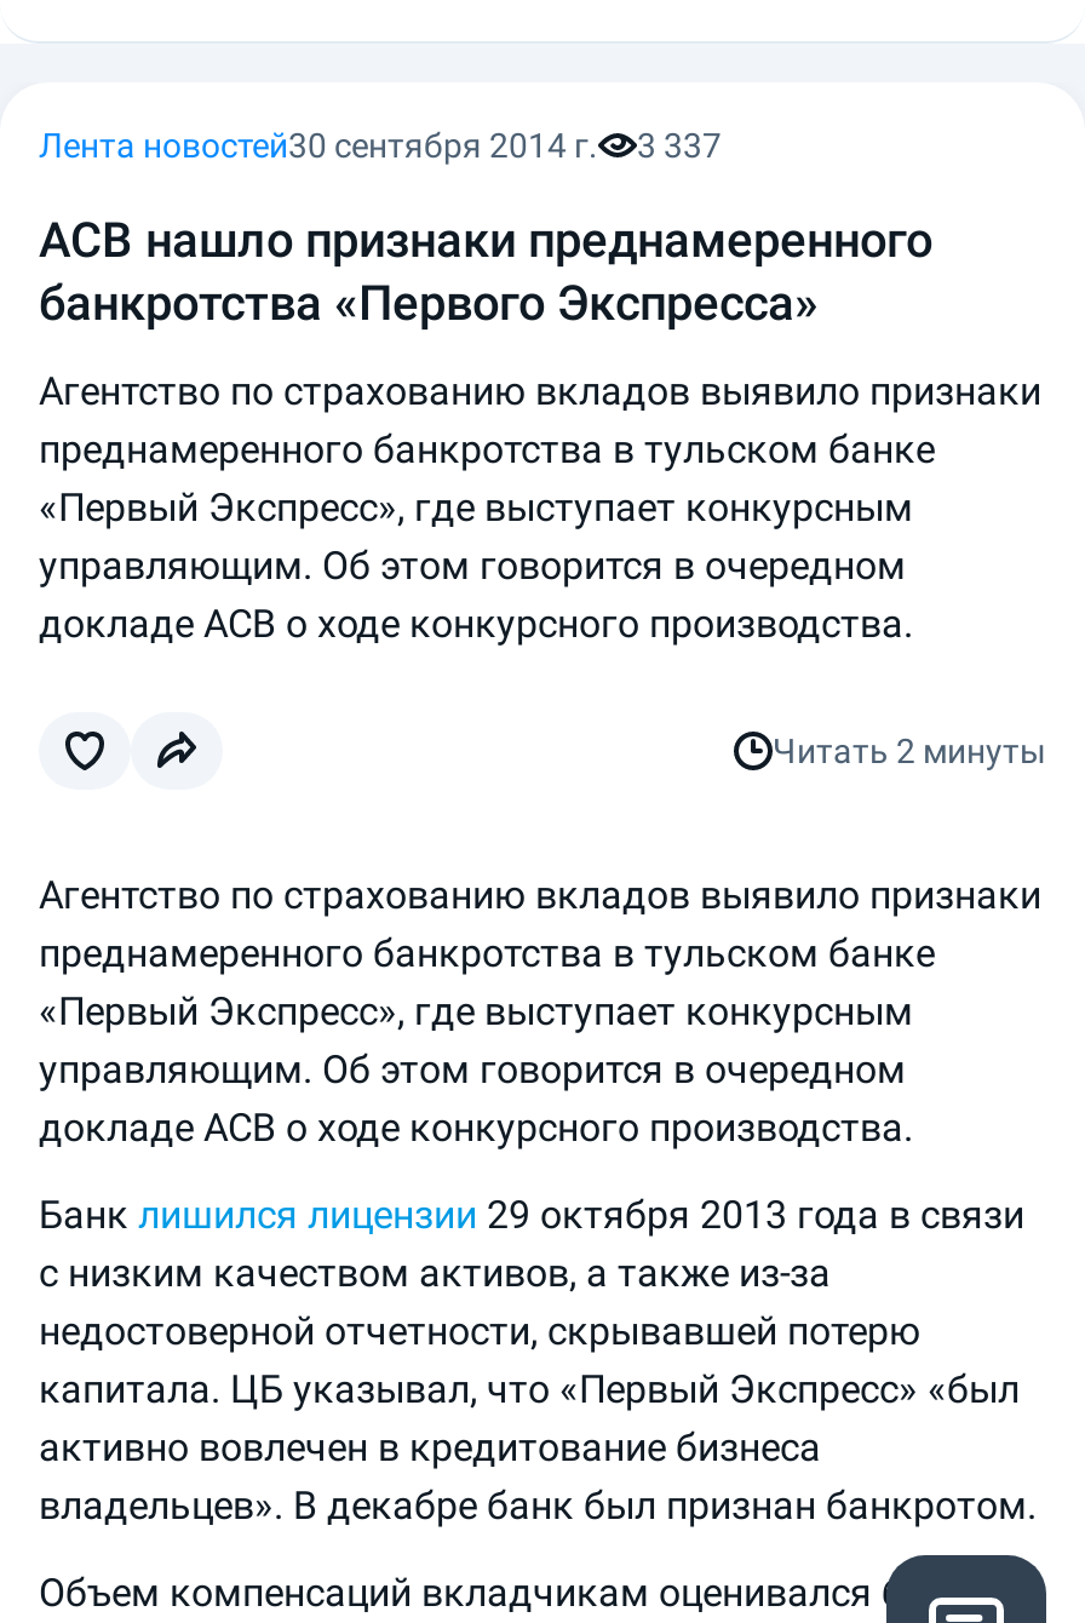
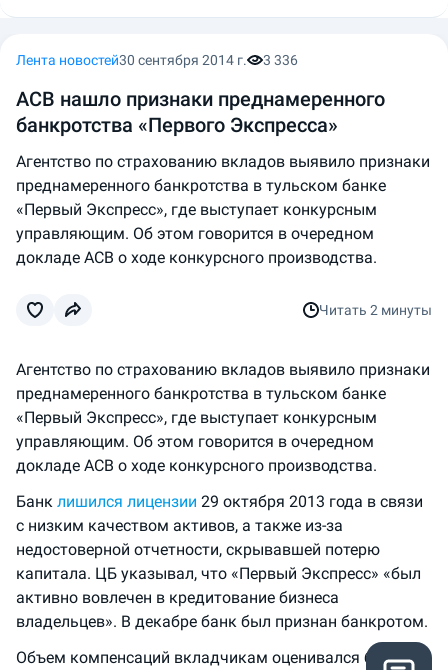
- 3 337
+ 3 336
